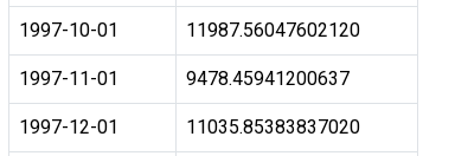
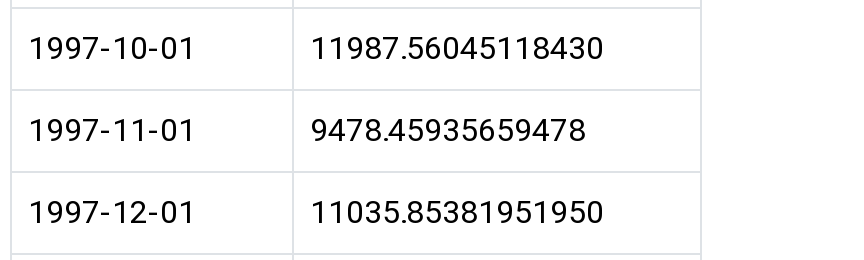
- 11987.56047602120
+ 11987.56045118430

- 9478.45941200637
+ 9478.45935659478

- 11035.85383837020
+ 11035.85381951950
